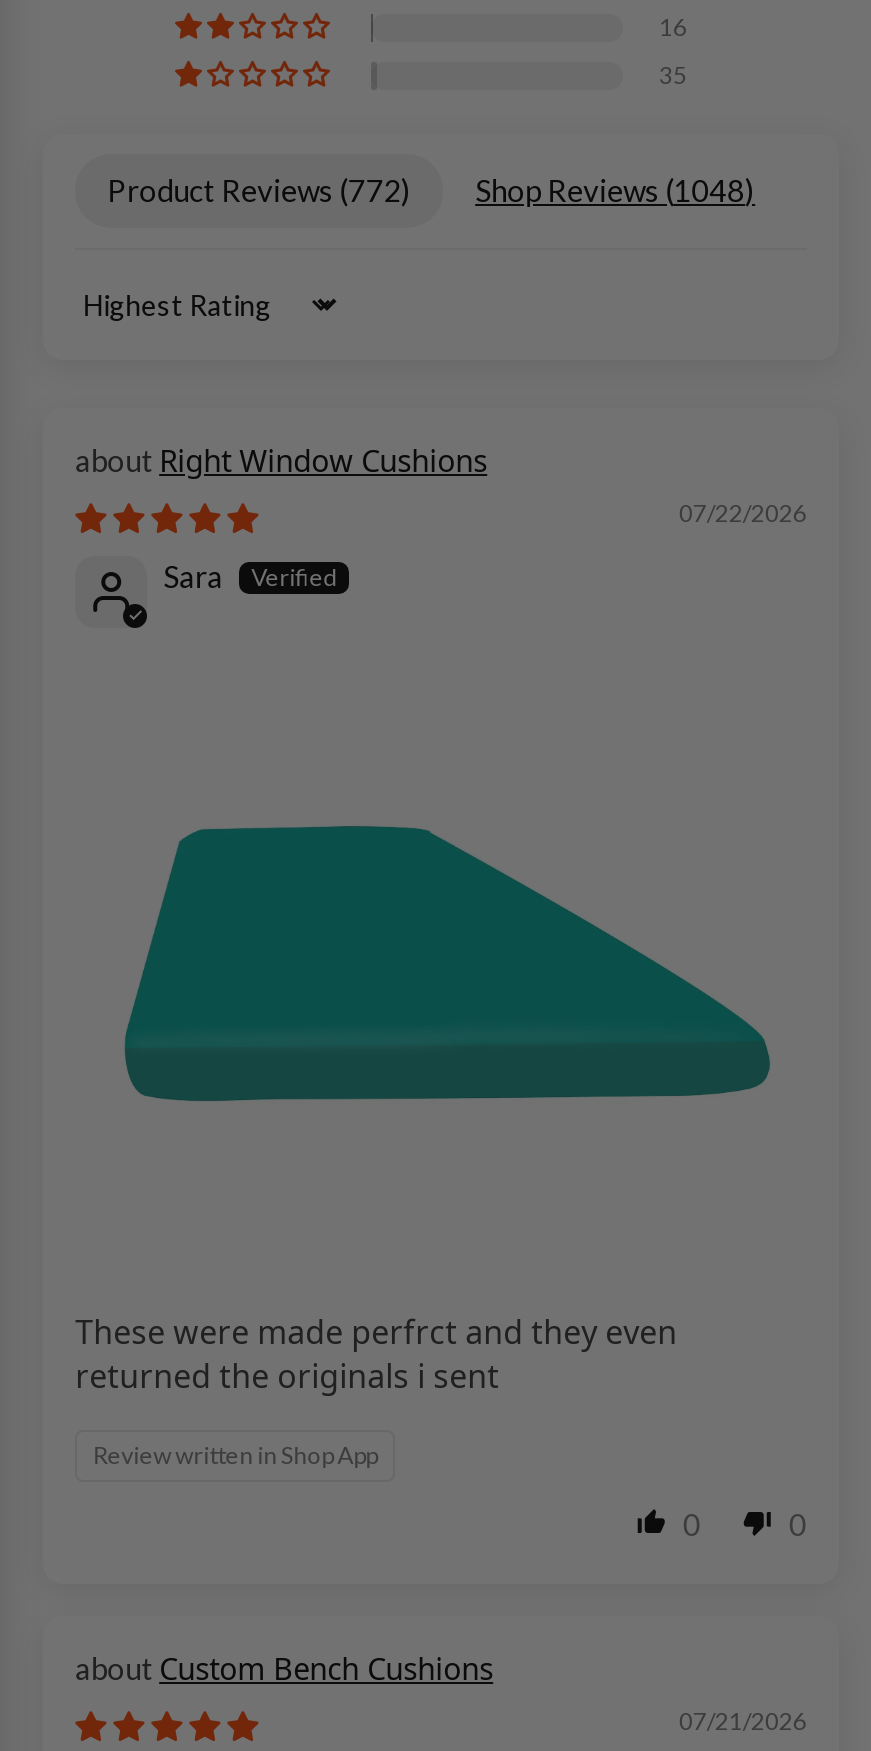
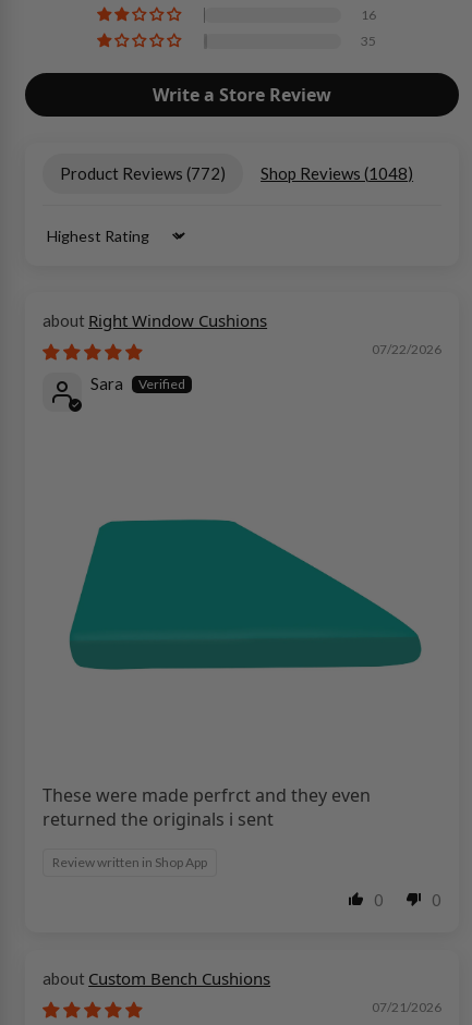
+ Write a Store Review
